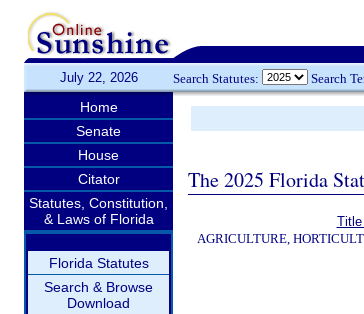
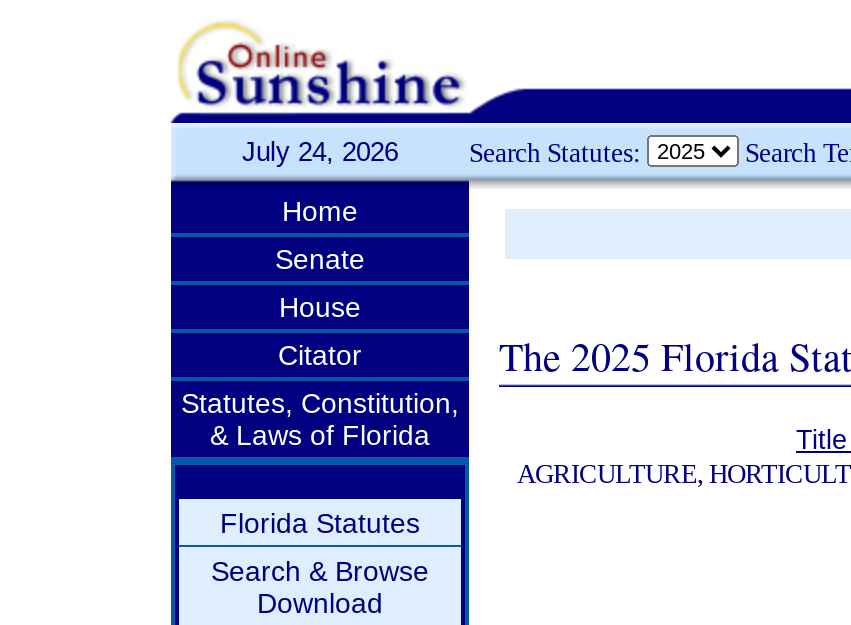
- July 22, 2026
+ July 24, 2026
